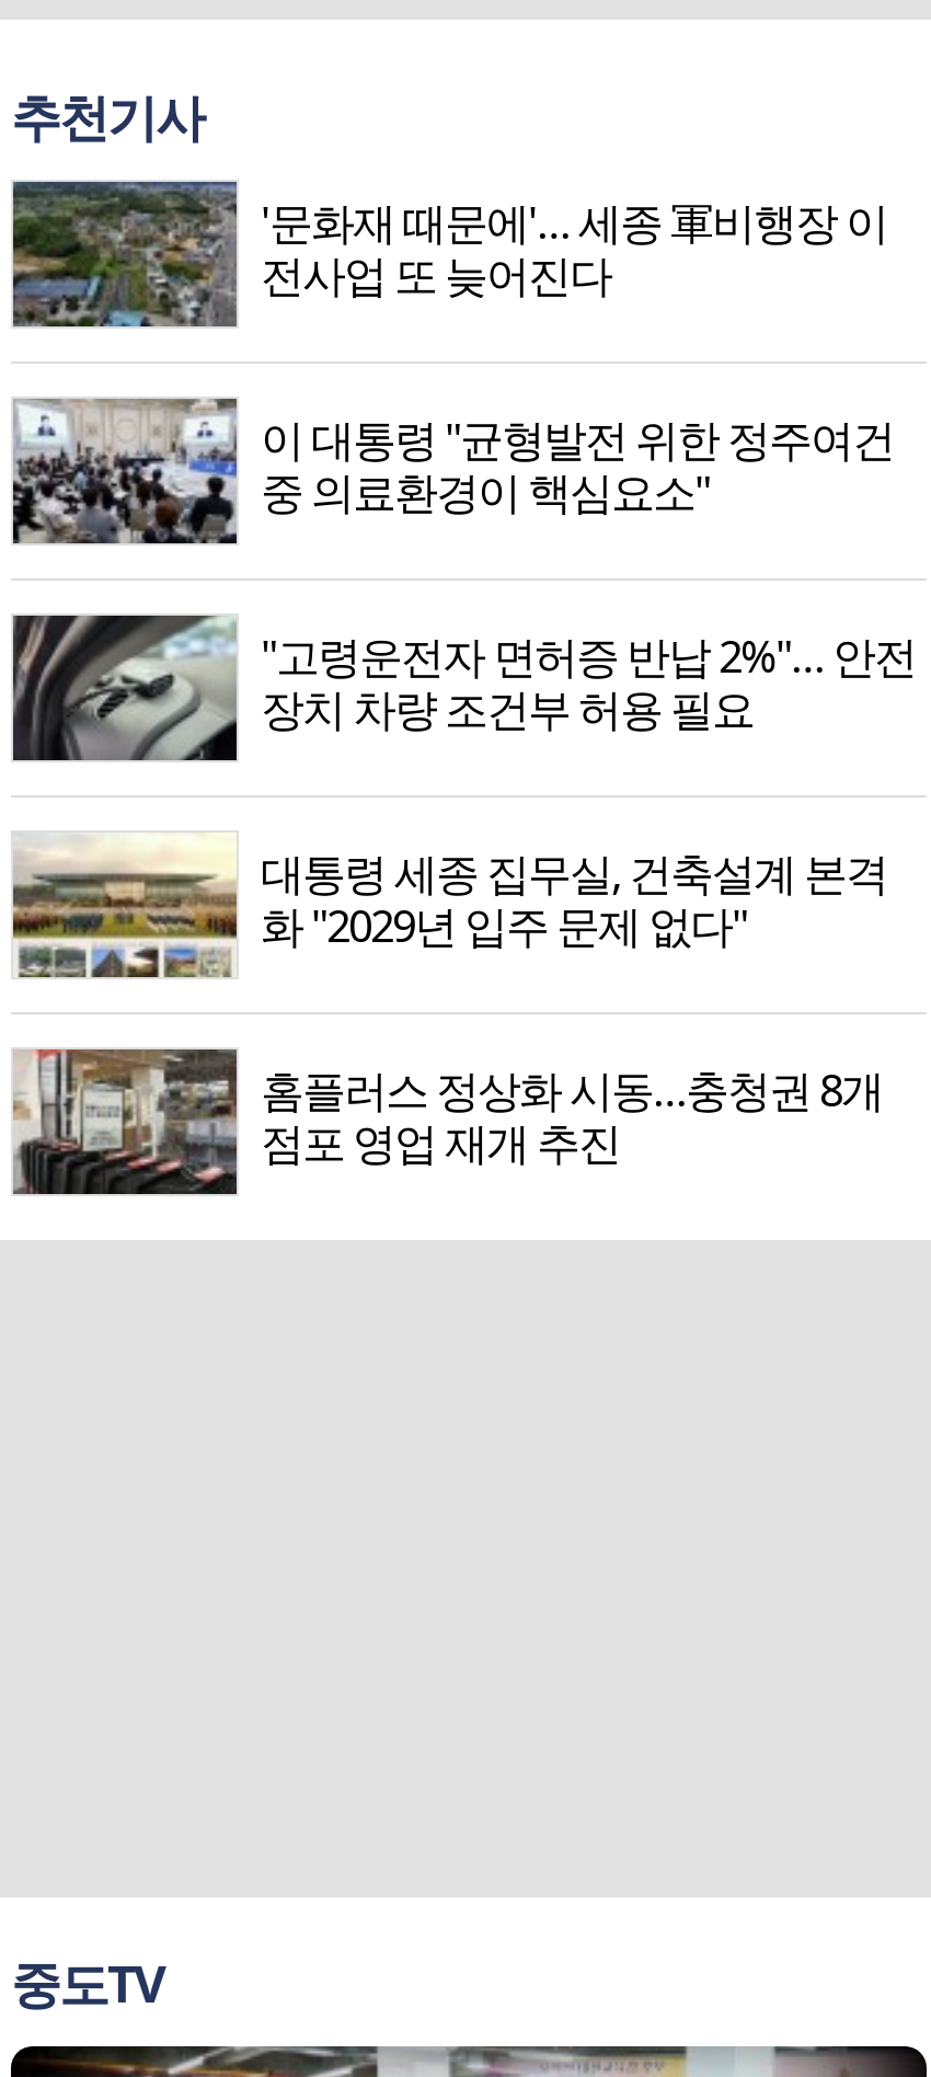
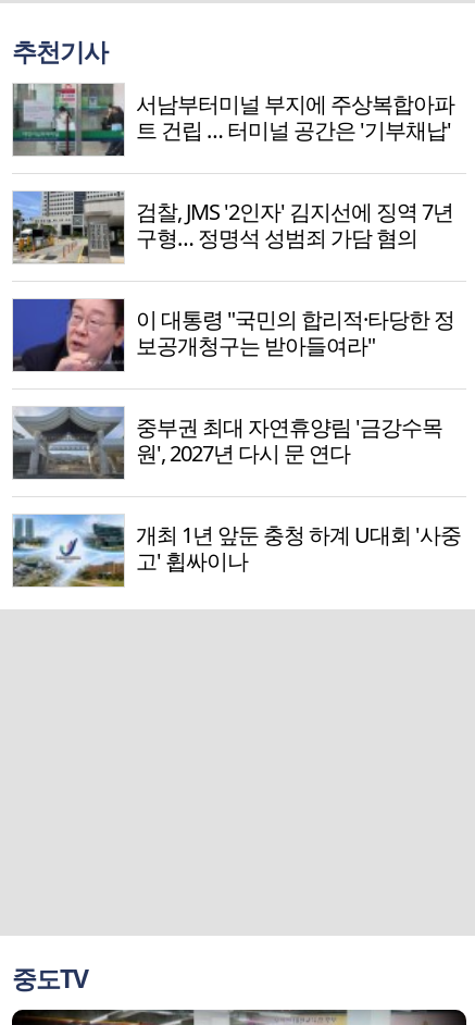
- [image]
- '문화재 때문에'… 세종 軍비행장 이
- 전사업 또 늦어진다
+ [image]
+ 서남부터미널 부지에 주상복합아파
+ 트 건립 … 터미널 공간은 '기부채납'

- [image]
- 이 대통령 "균형발전 위한 정주여건
- 중 의료환경이 핵심요소"
+ [image]
+ 검찰, JMS '2인자' 김지선에 징역 7년
+ 구형… 정명석 성범죄 가담 혐의

- [image]
- "고령운전자 면허증 반납 2%"… 안전
- 장치 차량 조건부 허용 필요
+ [image]
+ 이 대통령 "국민의 합리적·타당한 정
+ 보공개청구는 받아들여라"

- [image]
- 대통령 세종 집무실, 건축설계 본격
- 화 "2029년 입주 문제 없다"
+ [image]
+ 중부권 최대 자연휴양림 '금강수목
+ 원', 2027년 다시 문 연다

- [image]
- 홈플러스 정상화 시동…충청권 8개
- 점포 영업 재개 추진
+ [image]
+ 개최 1년 앞둔 충청 하계 U대회 '사중
+ 고' 휩싸이나
